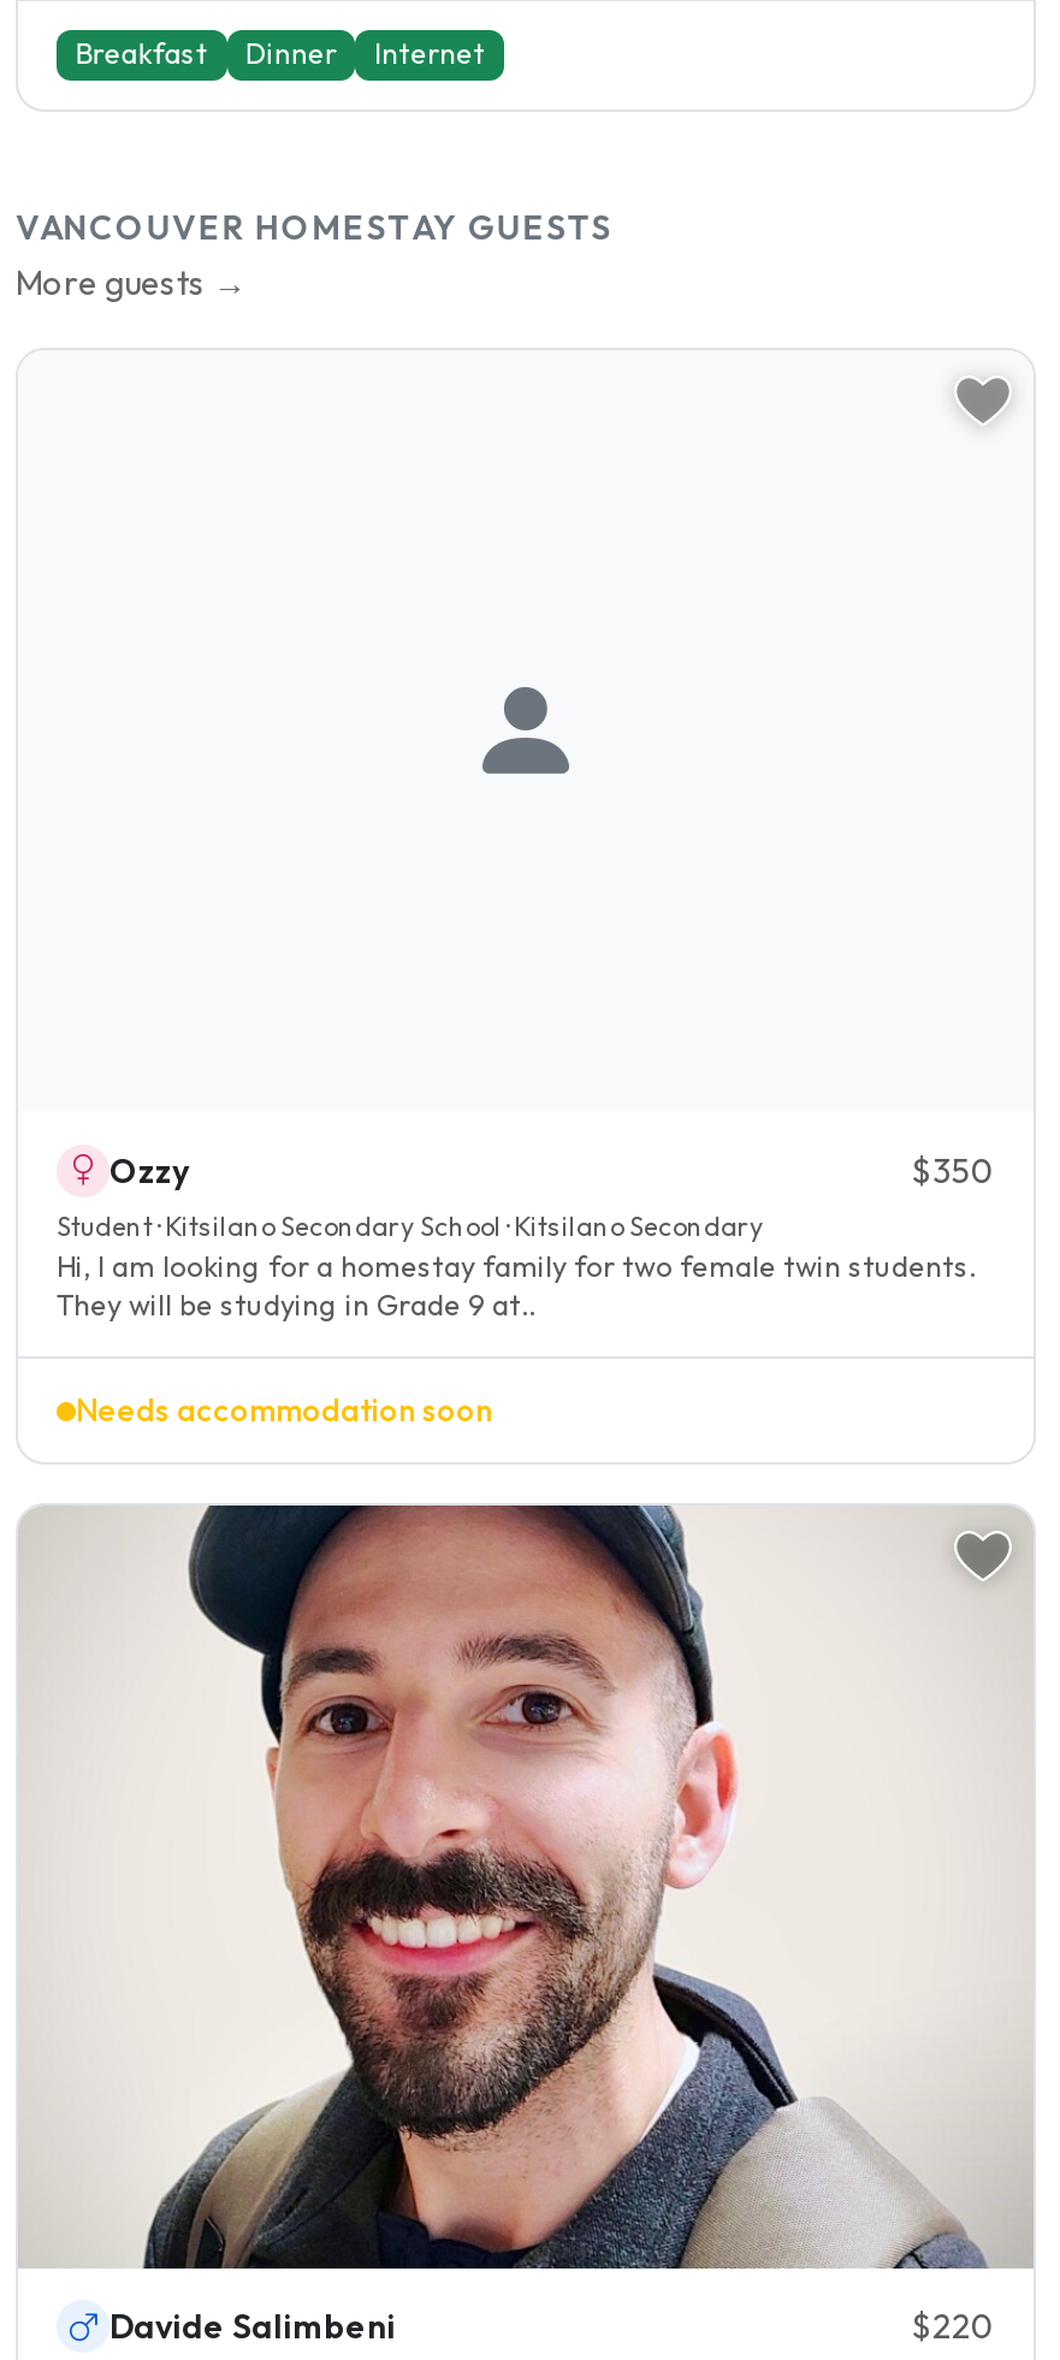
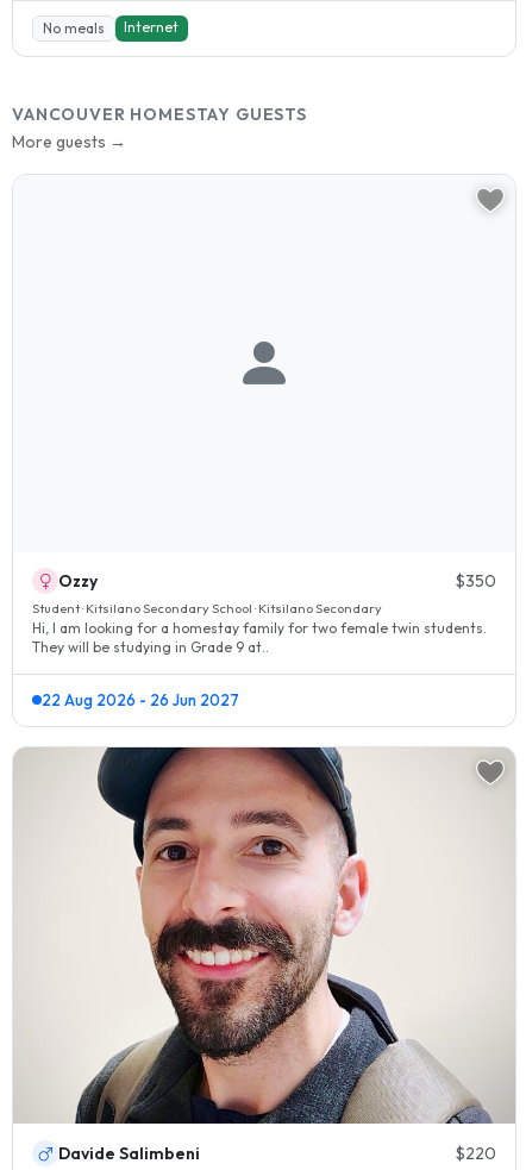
- Breakfast
- Dinner
+ No meals

- Needs accommodation soon
+ 22 Aug 2026 - 26 Jun 2027
